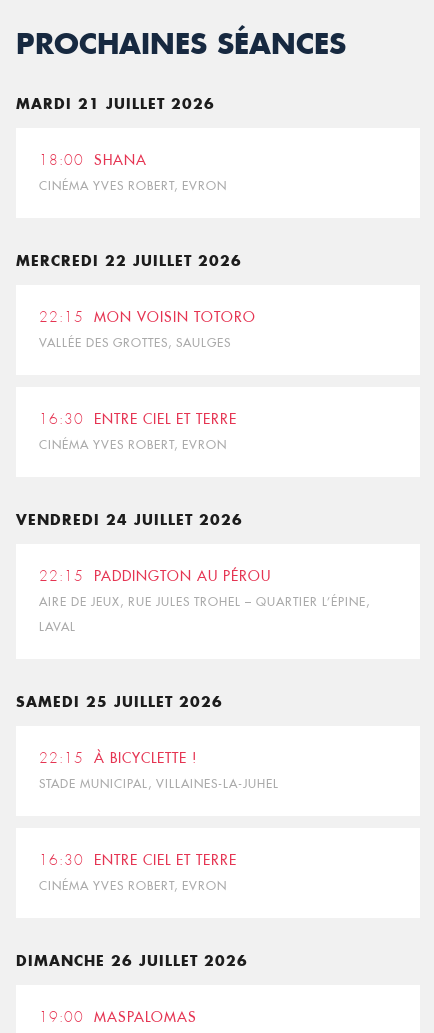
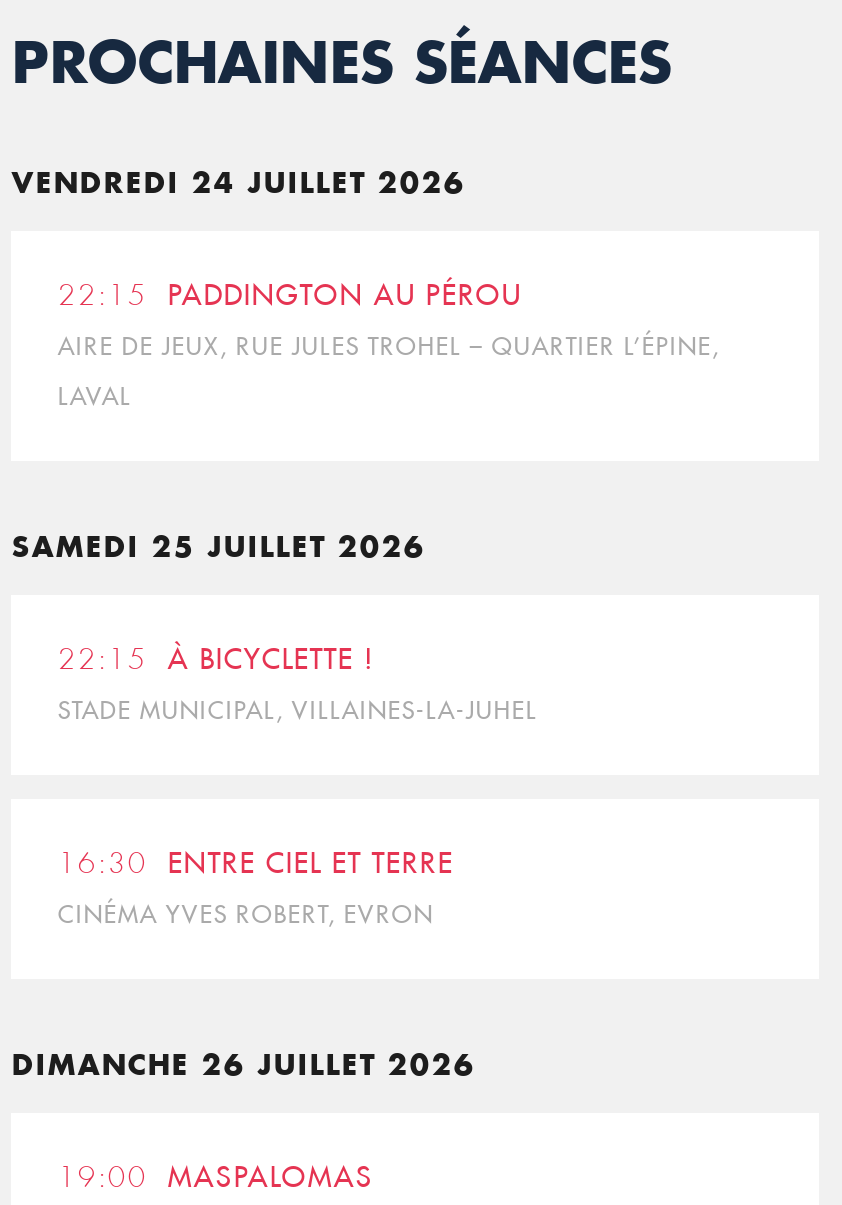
- MARDI 21 JUILLET 2026
- 18:00 SHANA
- CINÉMA YVES ROBERT, EVRON

- MERCREDI 22 JUILLET 2026
- 22:15 MON VOISIN TOTORO
- VALLÉE DES GROTTES, SAULGES

- 16:30 ENTRE CIEL ET TERRE
- CINÉMA YVES ROBERT, EVRON
